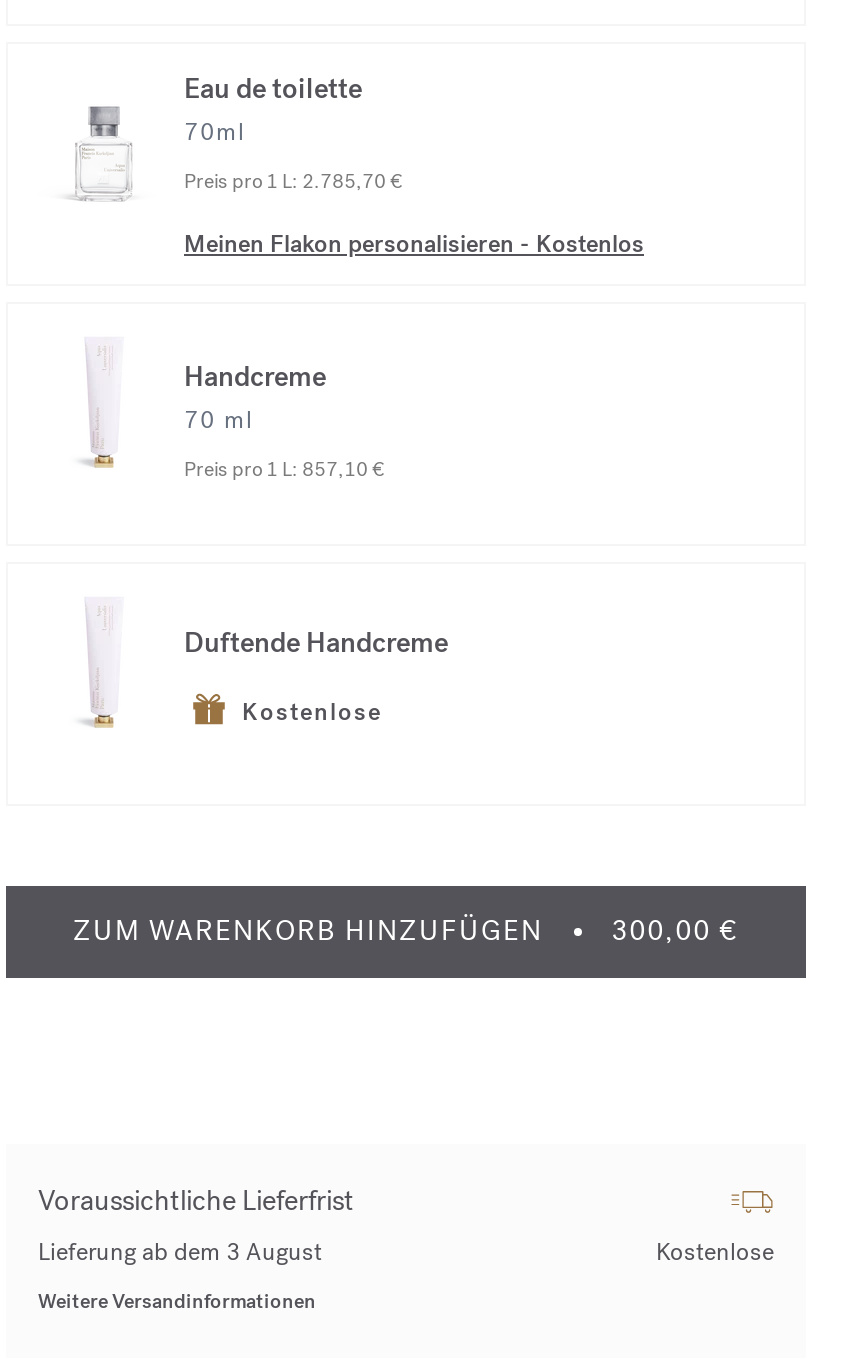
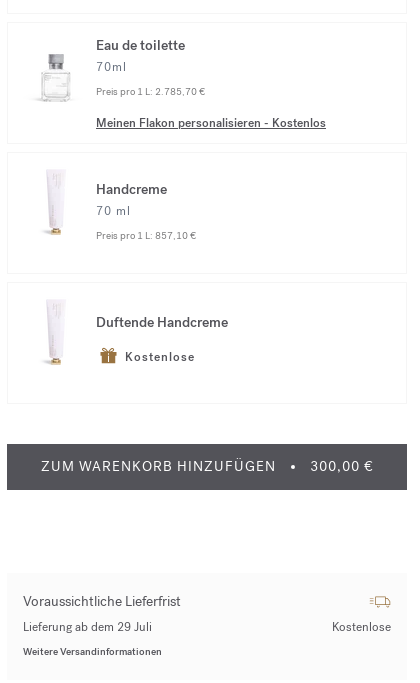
- Lieferung ab dem 3 August
+ Lieferung ab dem 29 Juli
